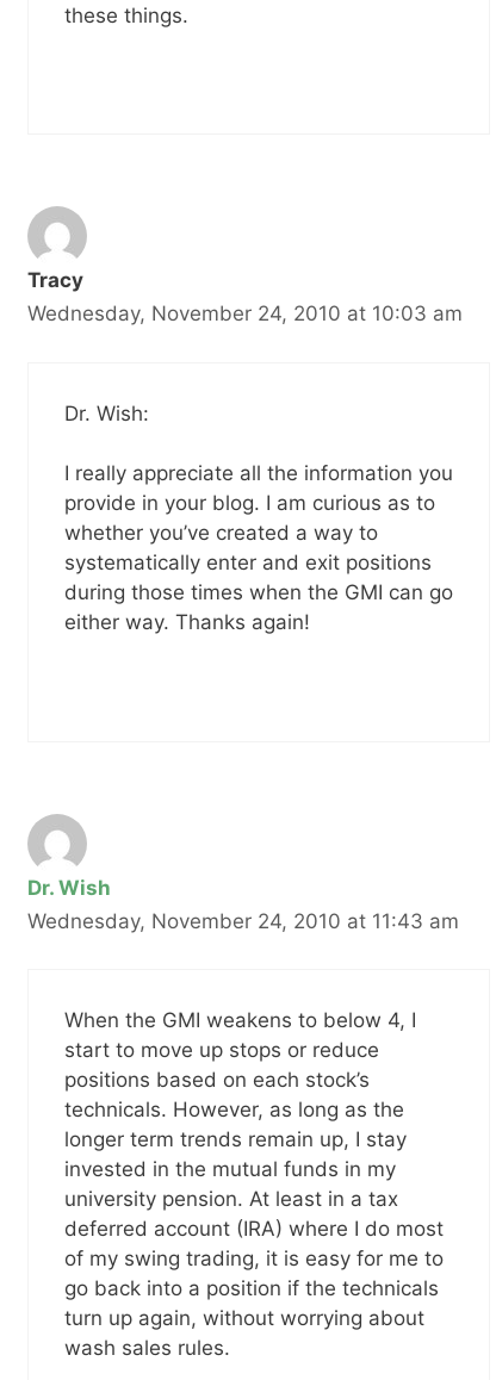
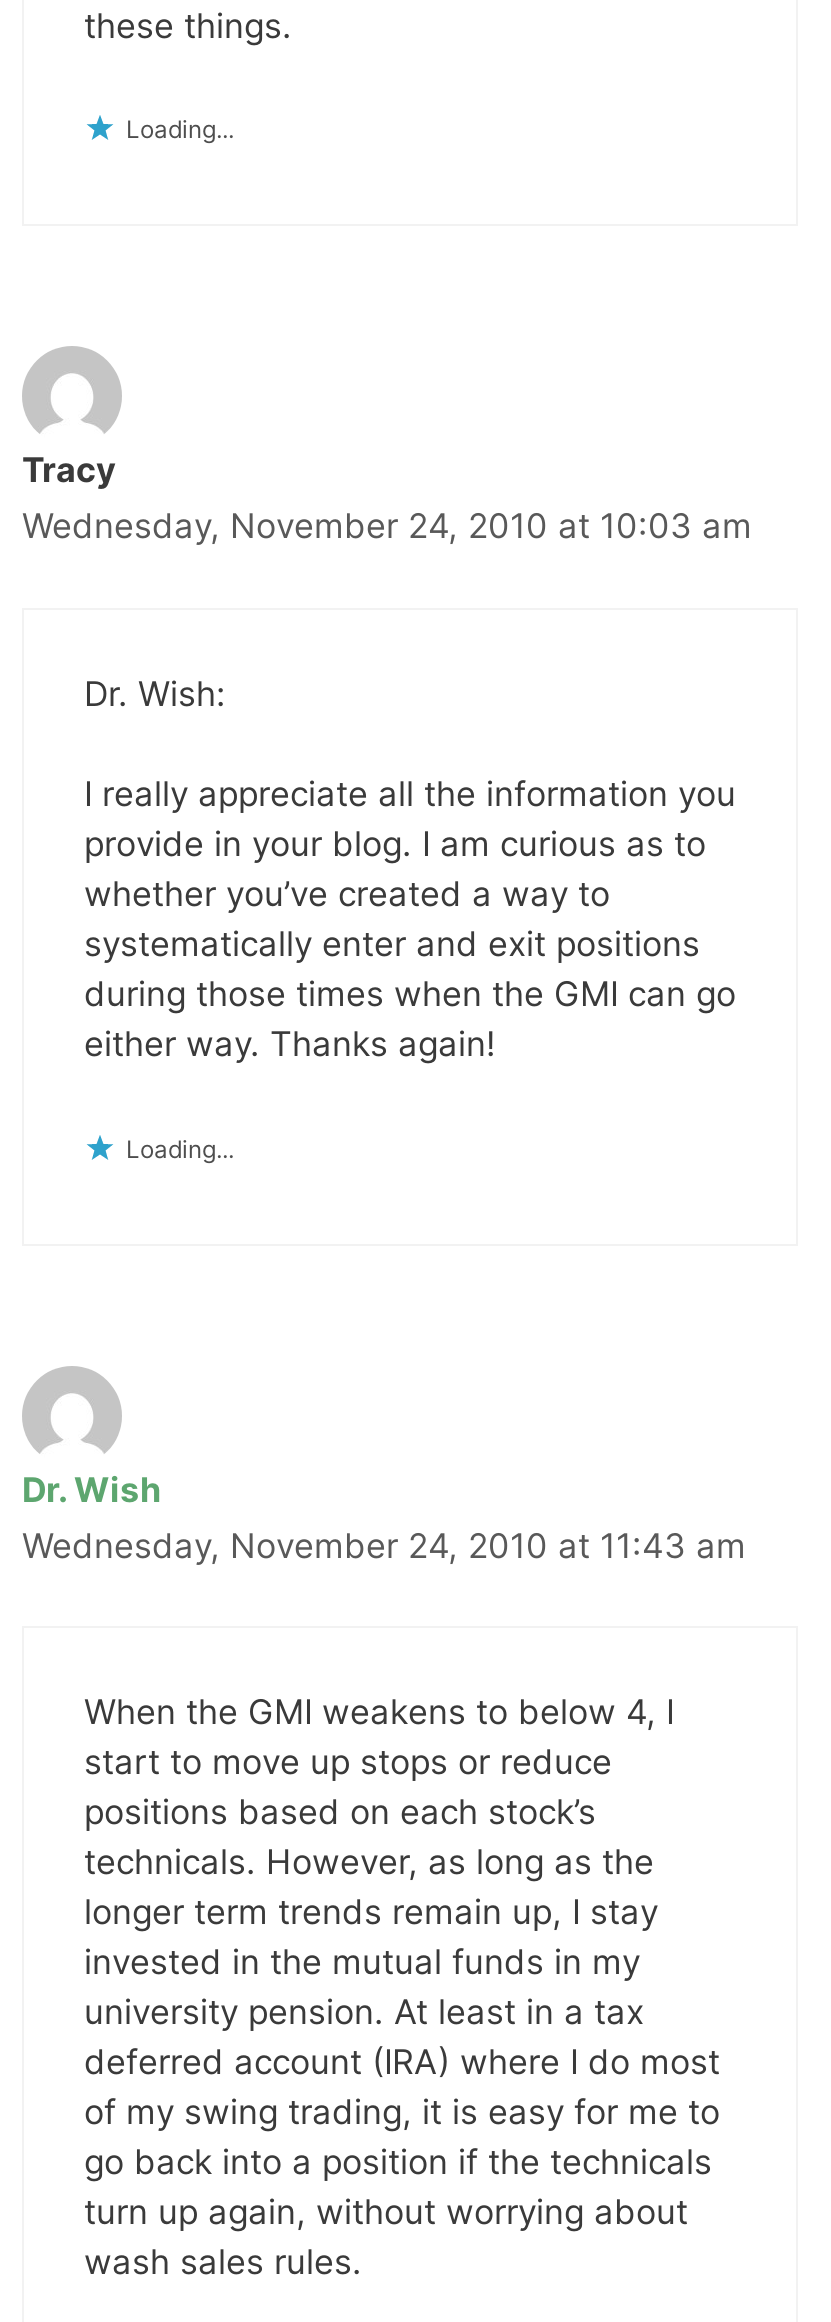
+ Loading...

+ Loading...
